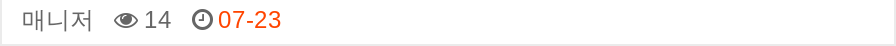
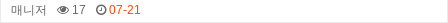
- 14
- 07-23
+ 17
+ 07-21
